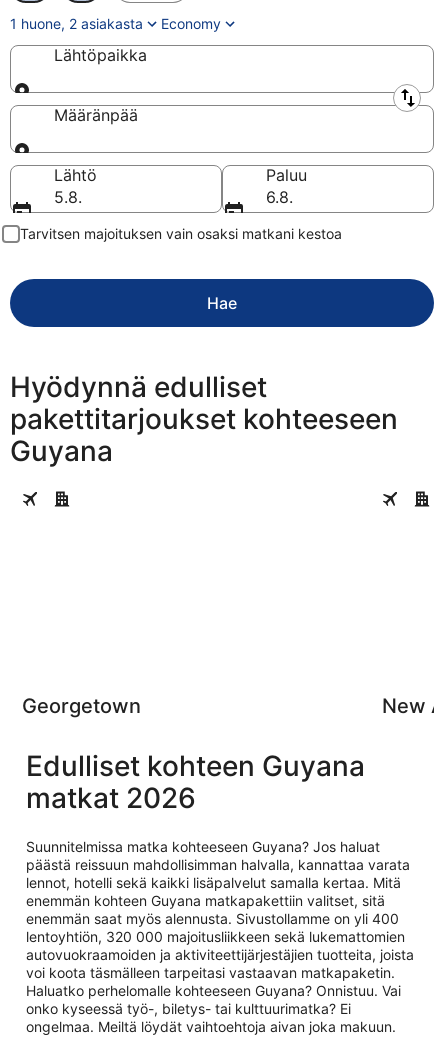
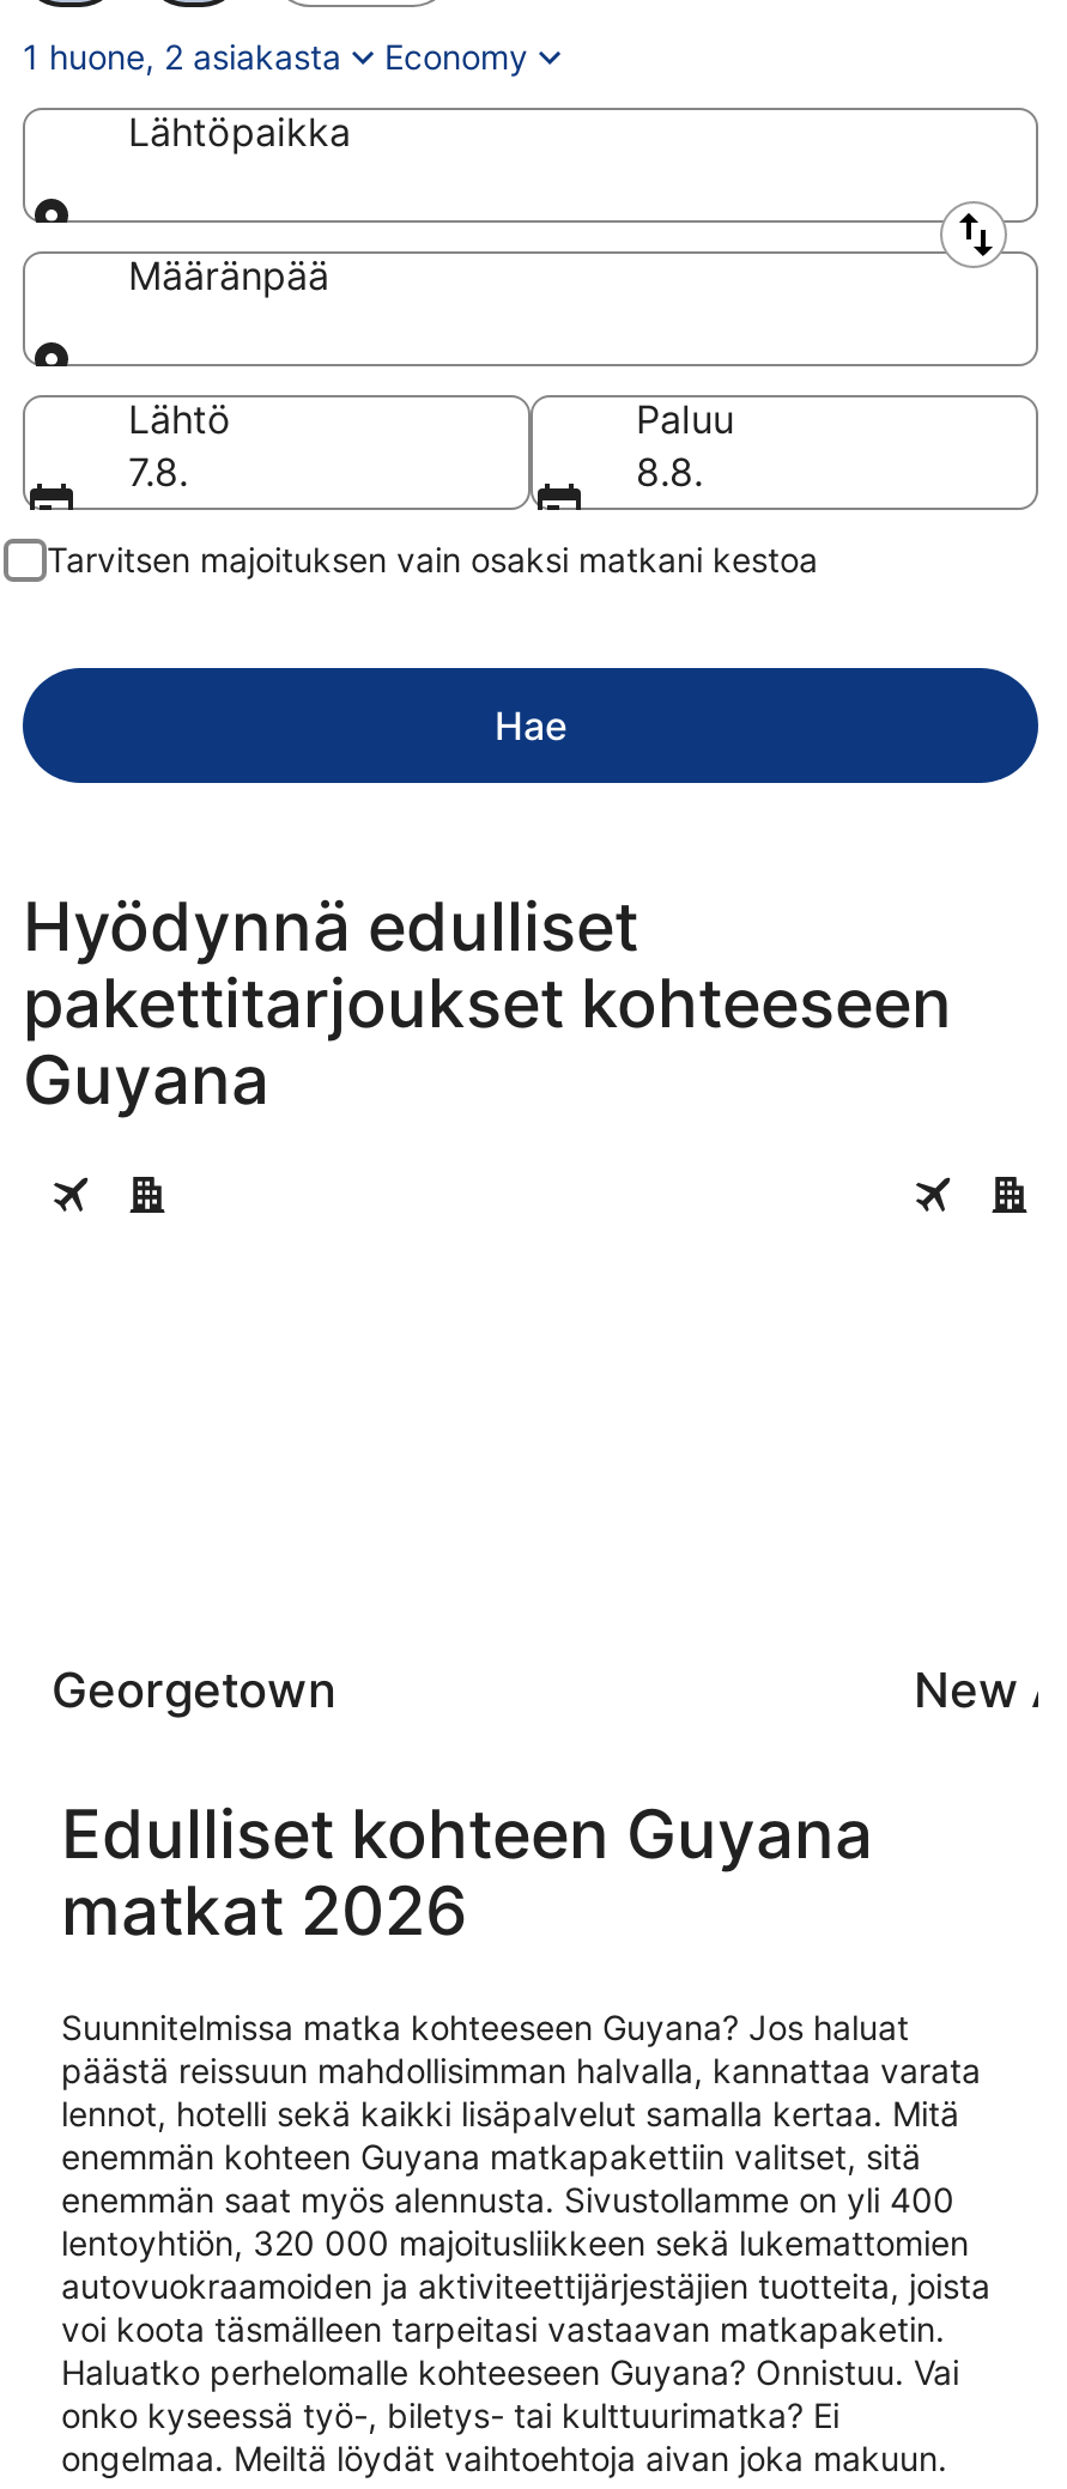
- 5.8.
+ 7.8.

- 6.8.
+ 8.8.
